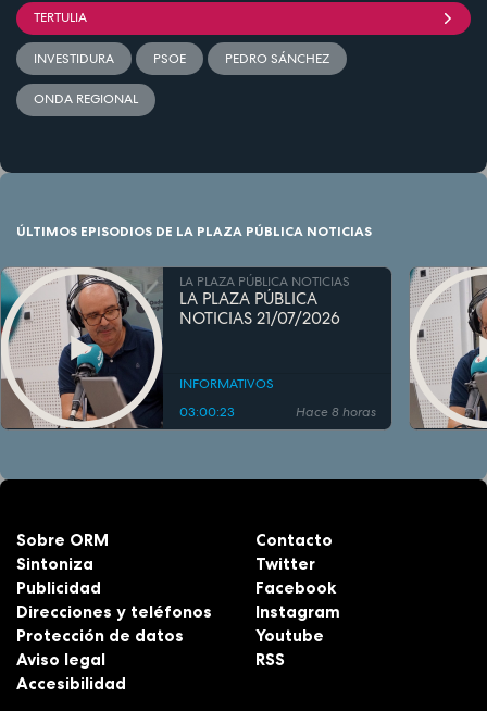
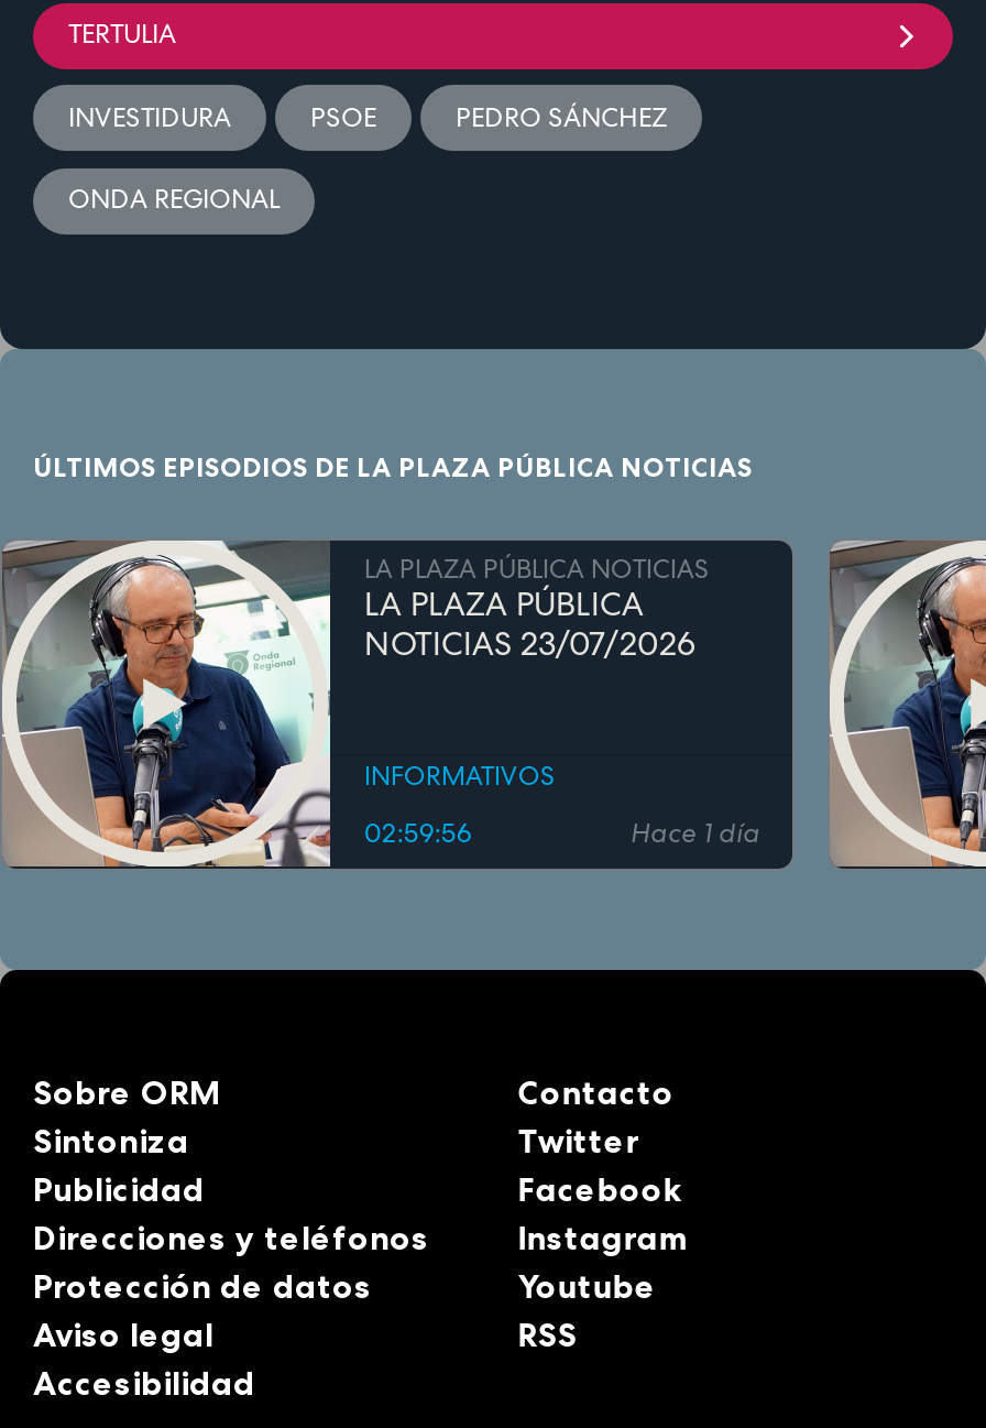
- [image]
- NOTICIAS 21/07/2026
+ [image]
+ NOTICIAS 23/07/2026

- [image]
- Hace 8 horas
+ [image]
+ Hace 1 día

- 03:00:23
+ 02:59:56
